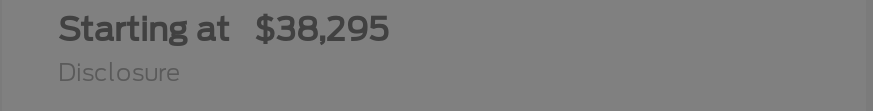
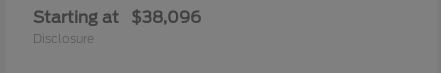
- Starting at $38,295
+ Starting at $38,096
